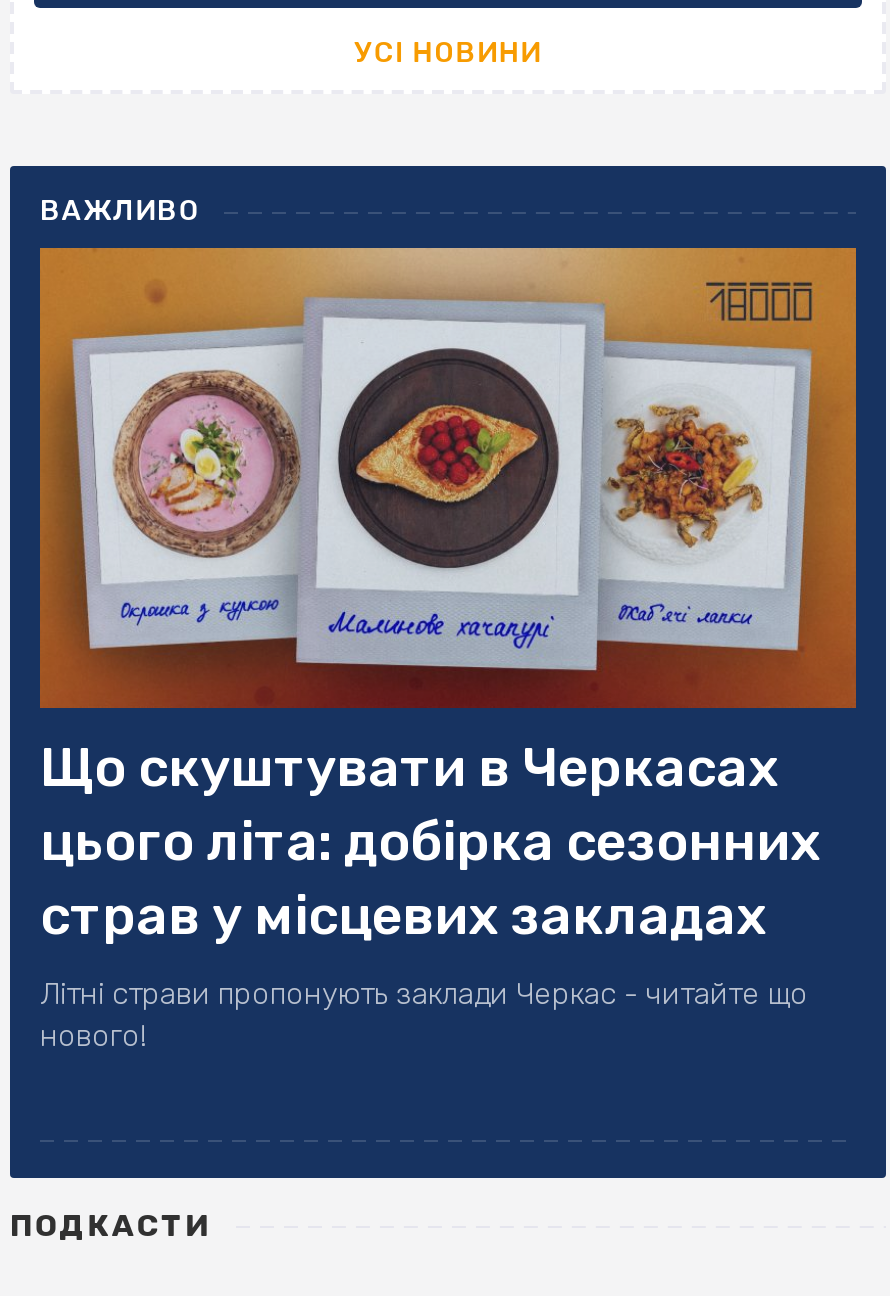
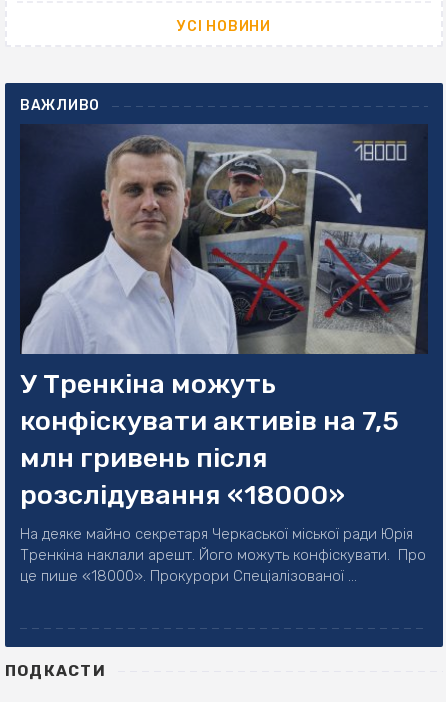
- [image]
- Що скуштувати в Черкасах
- цього літа: добірка сезонних
- страв у місцевих закладах
+ [image]
+ У Тренкіна можуть
+ конфіскувати активів на 7,5
+ млн гривень після
+ розслідування «18000»

- Літні страви пропонують заклади Черкас - читайте що
- нового!
+ На деяке майно секретаря Черкаської міської ради Юрія
+ Тренкіна наклали арешт. Його можуть конфіскувати. Про
+ це пише «18000». Прокурори Спеціалізованої ...
